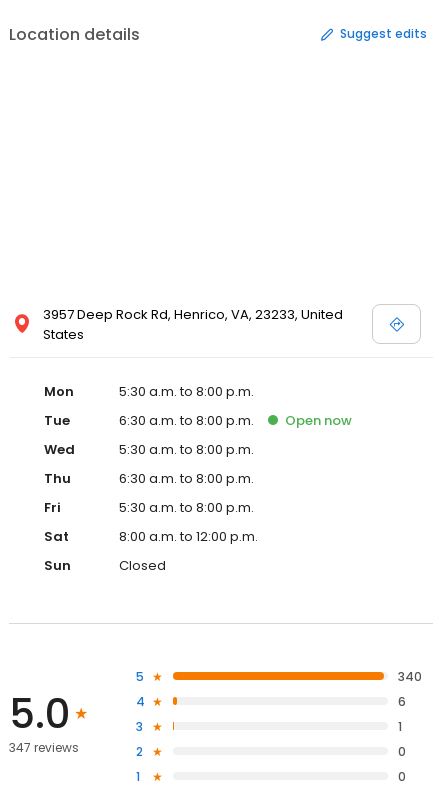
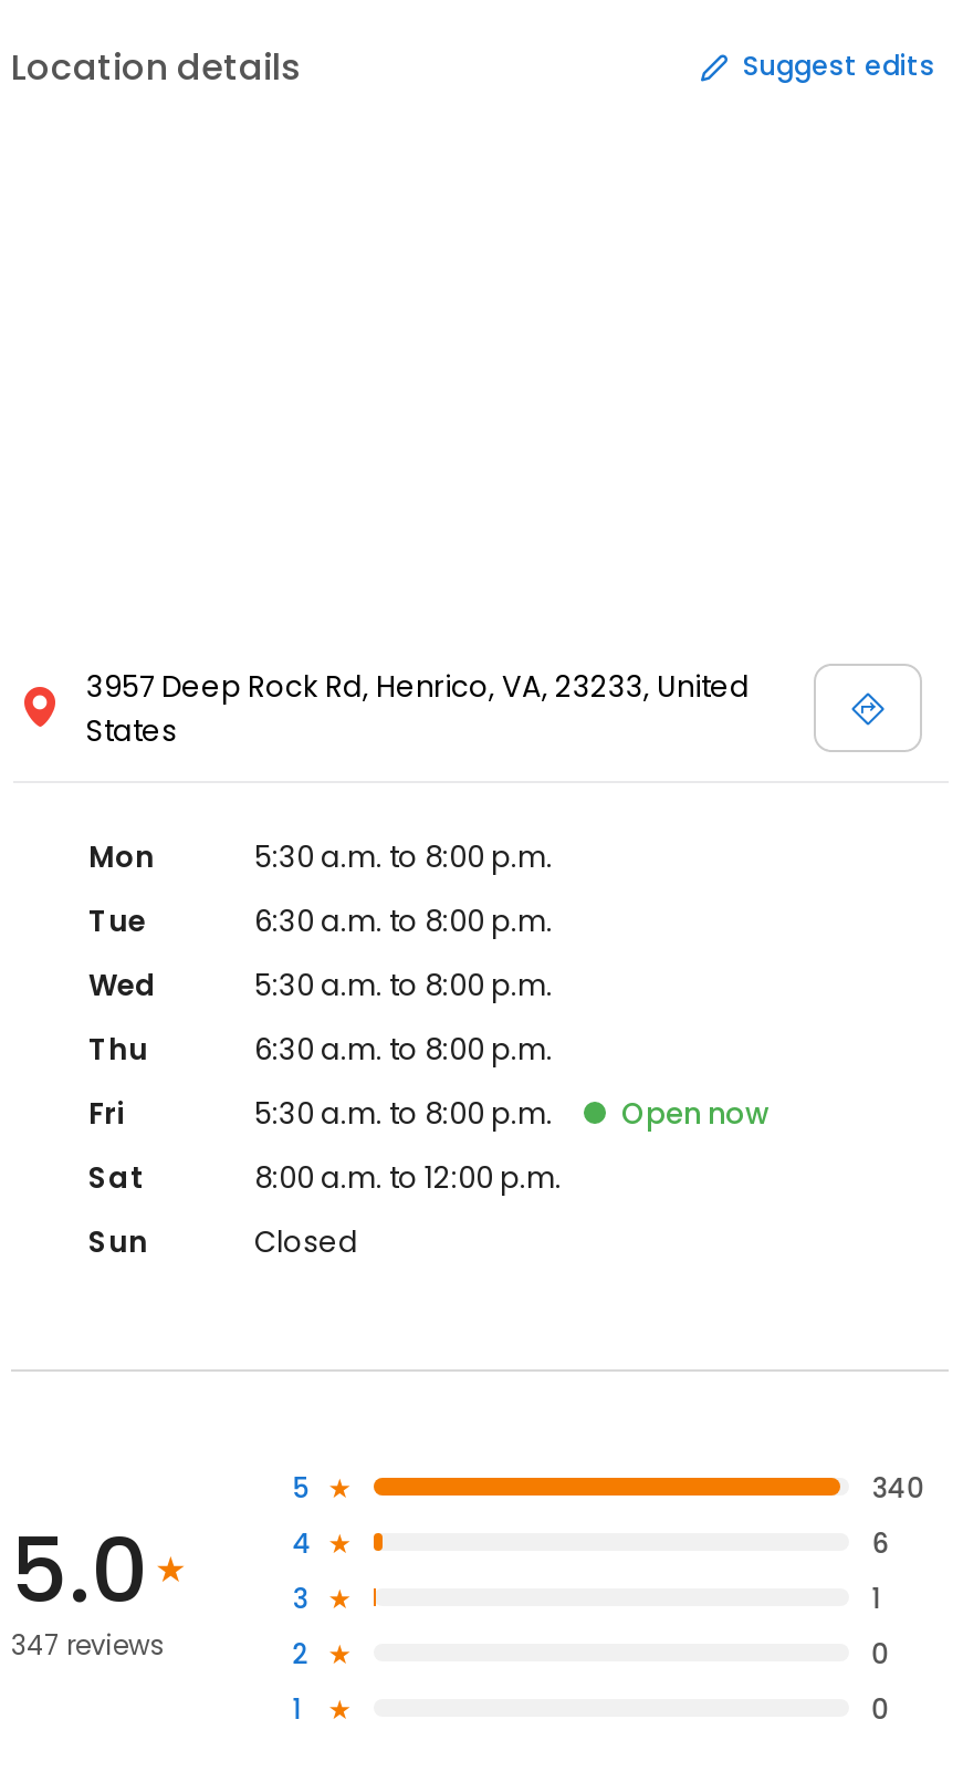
moved down: Open now
